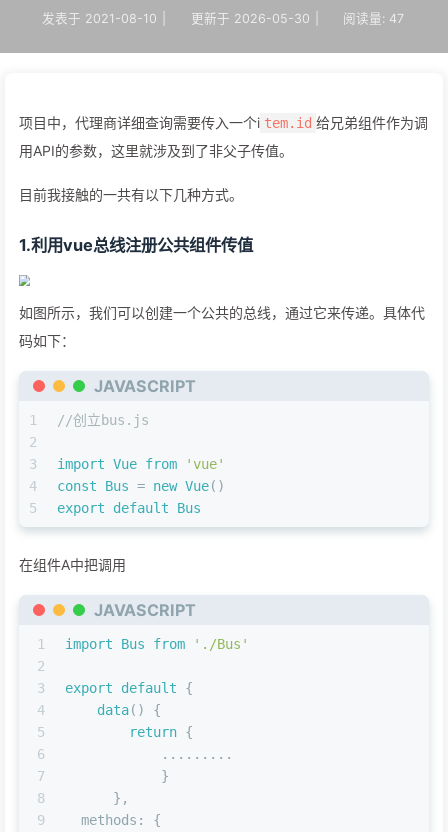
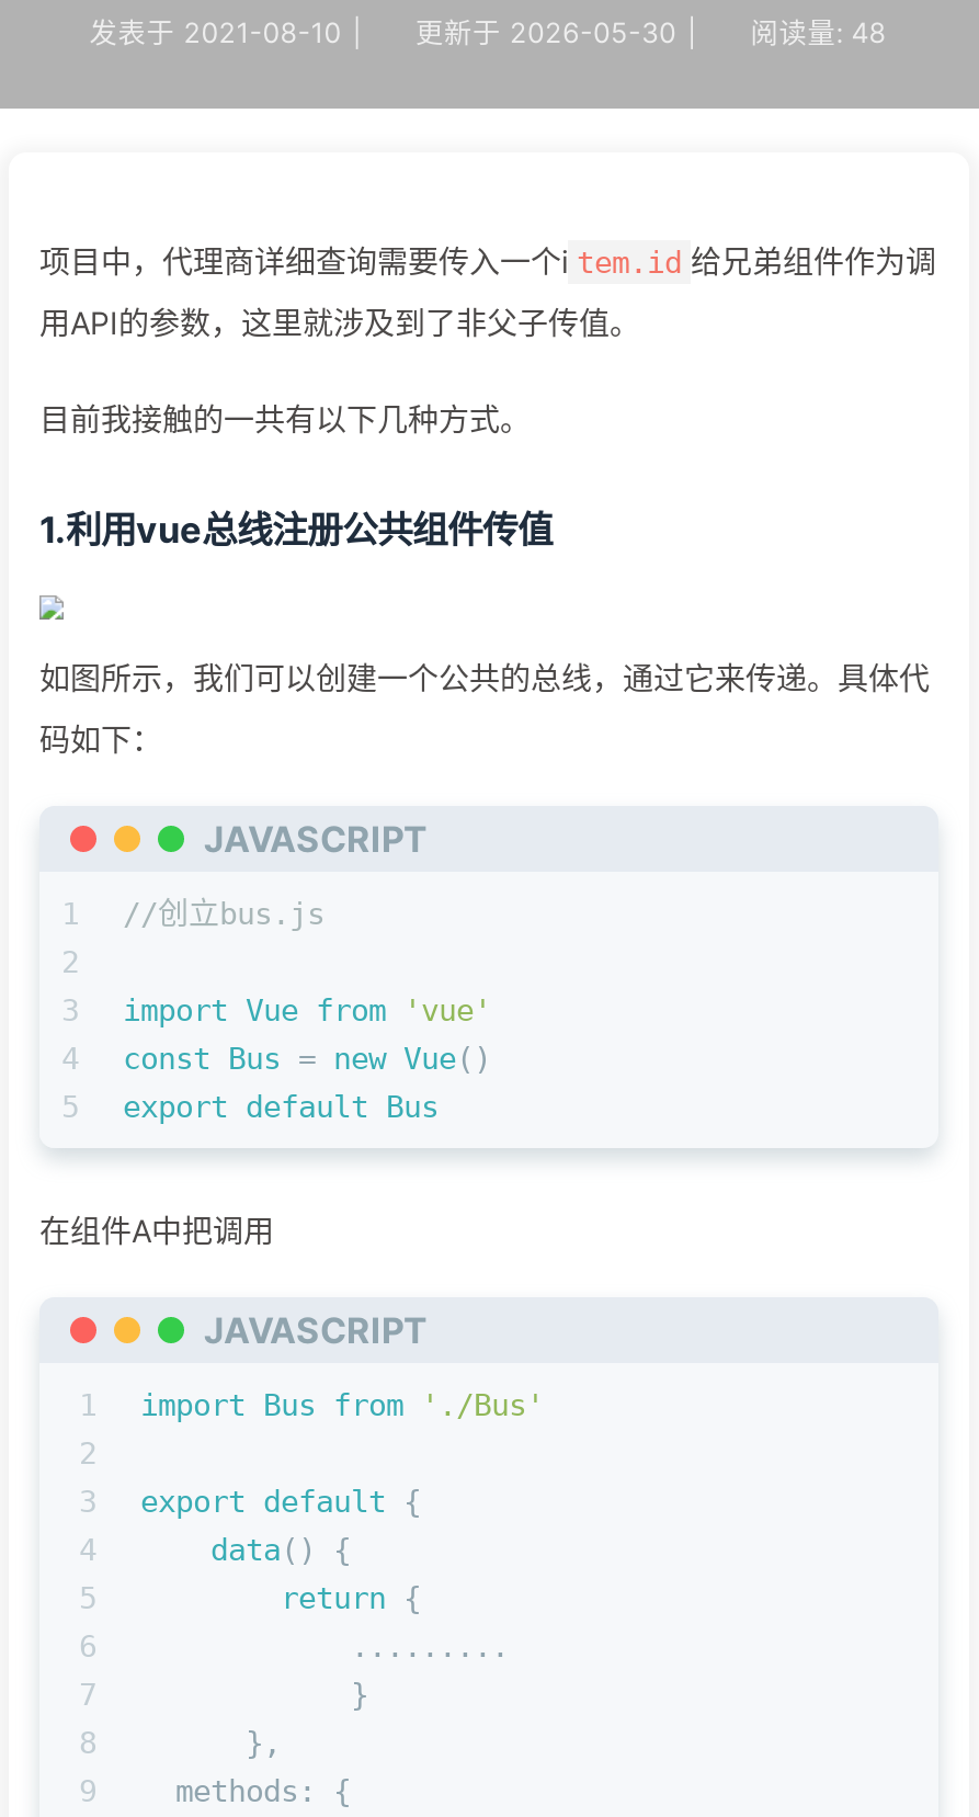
- 阅读量: 47
+ 阅读量: 48
